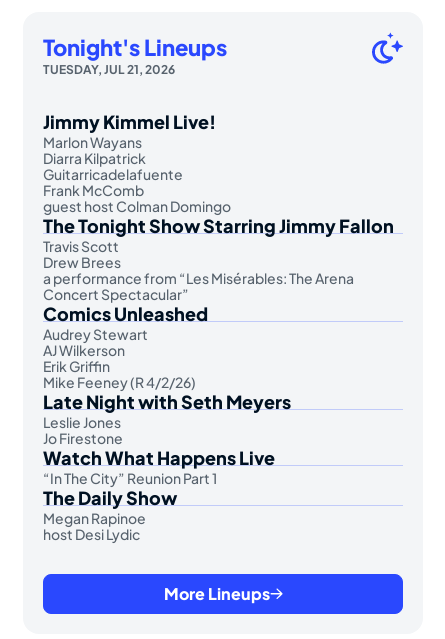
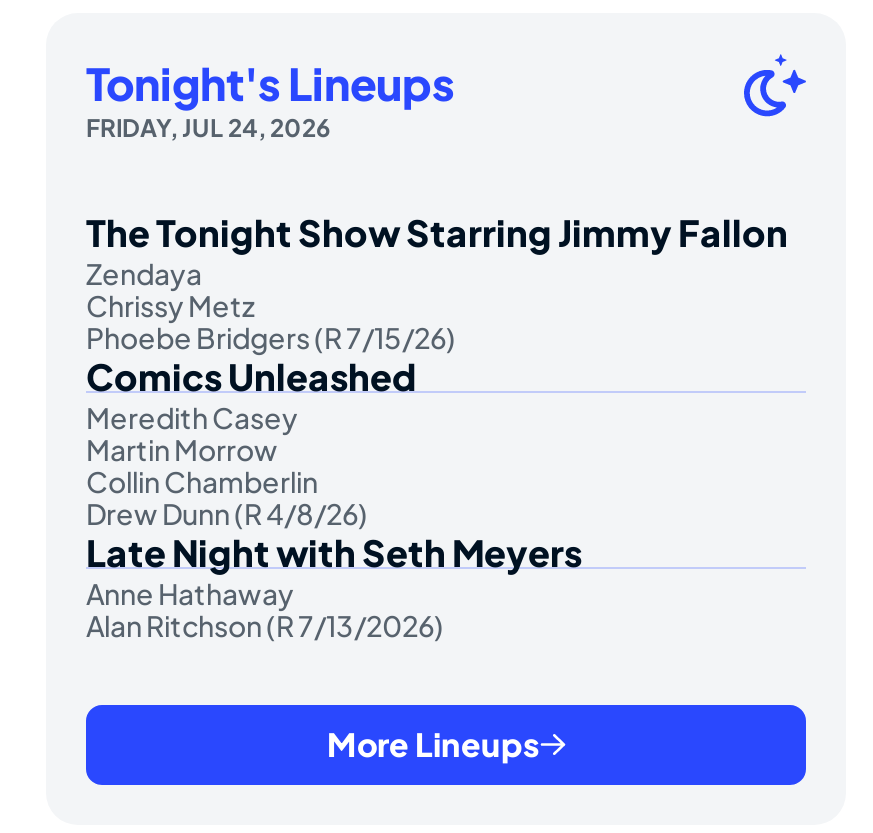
- TUESDAY, JUL 21, 2026
- Jimmy Kimmel Live!
- Marlon Wayans
- Diarra Kilpatrick
- Guitarricadelafuente
- Frank McComb
- guest host Colman Domingo
+ FRIDAY, JUL 24, 2026

- Travis Scott
- Drew Brees
- a performance from “Les Misérables: The Arena
- Concert Spectacular”
+ Zendaya
+ Chrissy Metz
+ Phoebe Bridgers (R 7/15/26)

- Audrey Stewart
- AJ Wilkerson
- Erik Griffin
- Mike Feeney (R 4/2/26)
+ Meredith Casey
+ Martin Morrow
+ Collin Chamberlin
+ Drew Dunn (R 4/8/26)

- Leslie Jones
- Jo Firestone
- Watch What Happens Live
- “In The City” Reunion Part 1
- The Daily Show
- Megan Rapinoe
- host Desi Lydic
+ Anne Hathaway
+ Alan Ritchson (R 7/13/2026)
